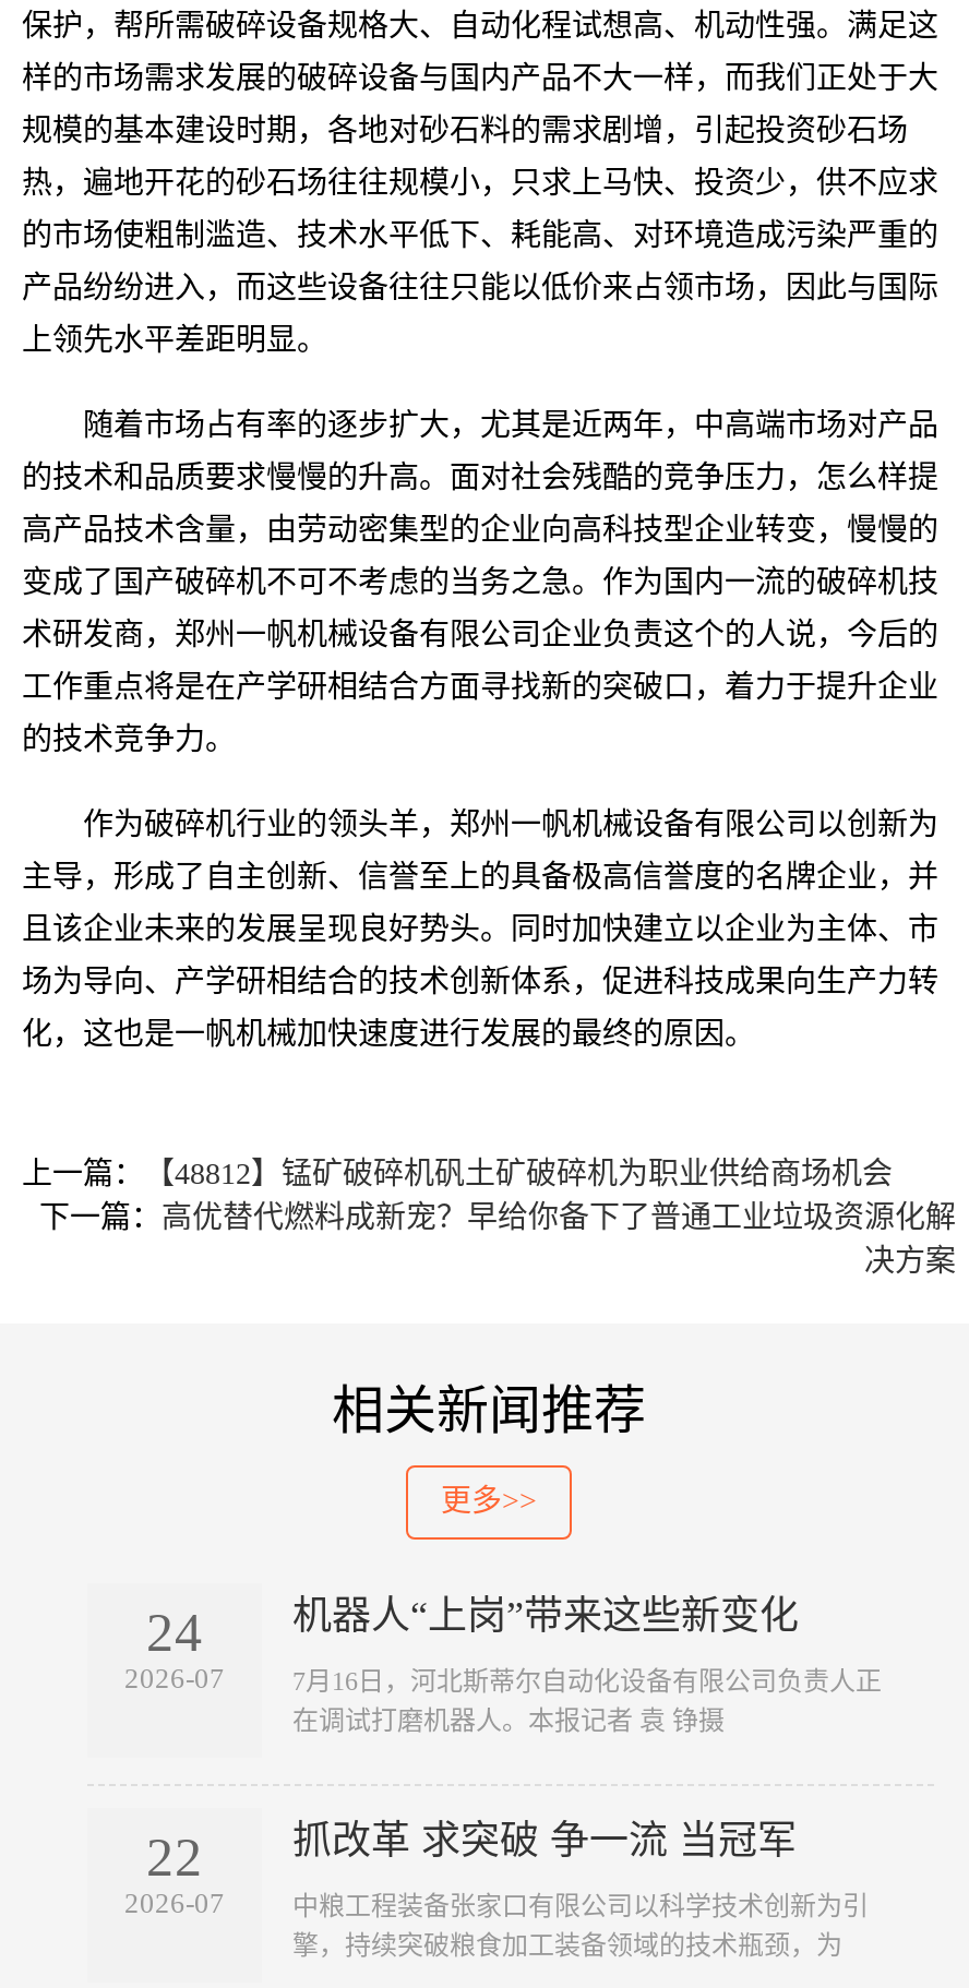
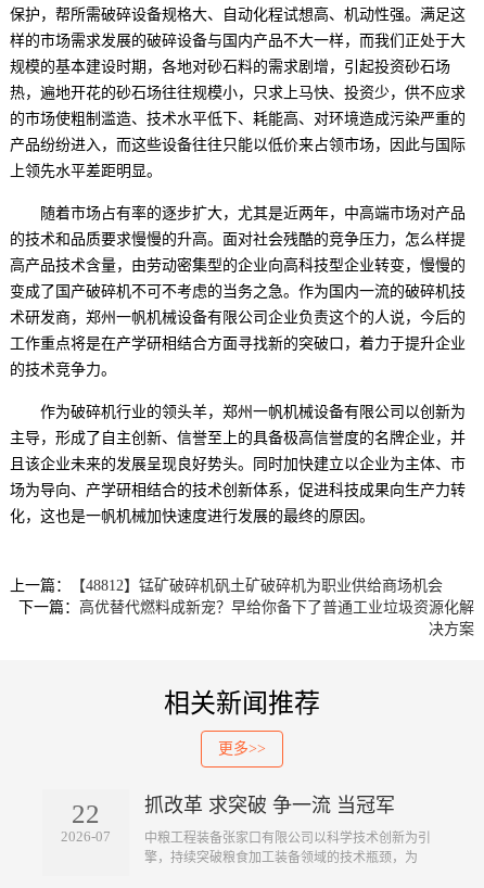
- 24
- 2026-07

- 机器人“上岗”带来这些新变化
- 7月16日，河北斯蒂尔自动化设备有限公司负责人正
- 在调试打磨机器人。本报记者 袁 铮摄
